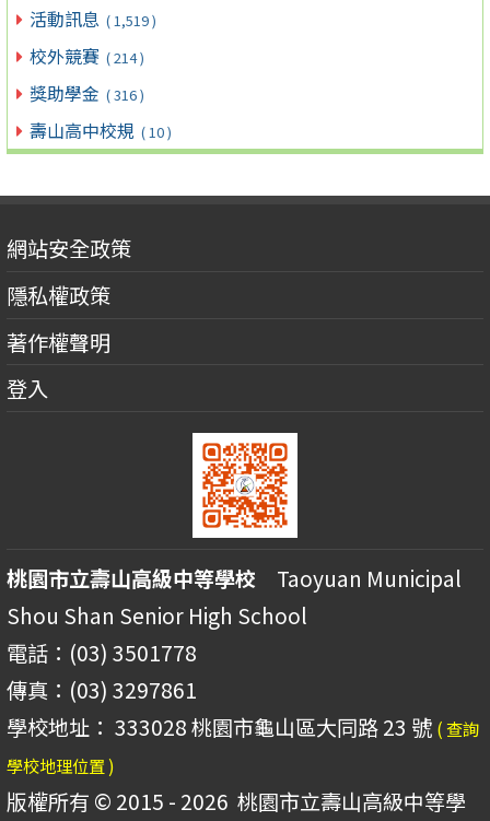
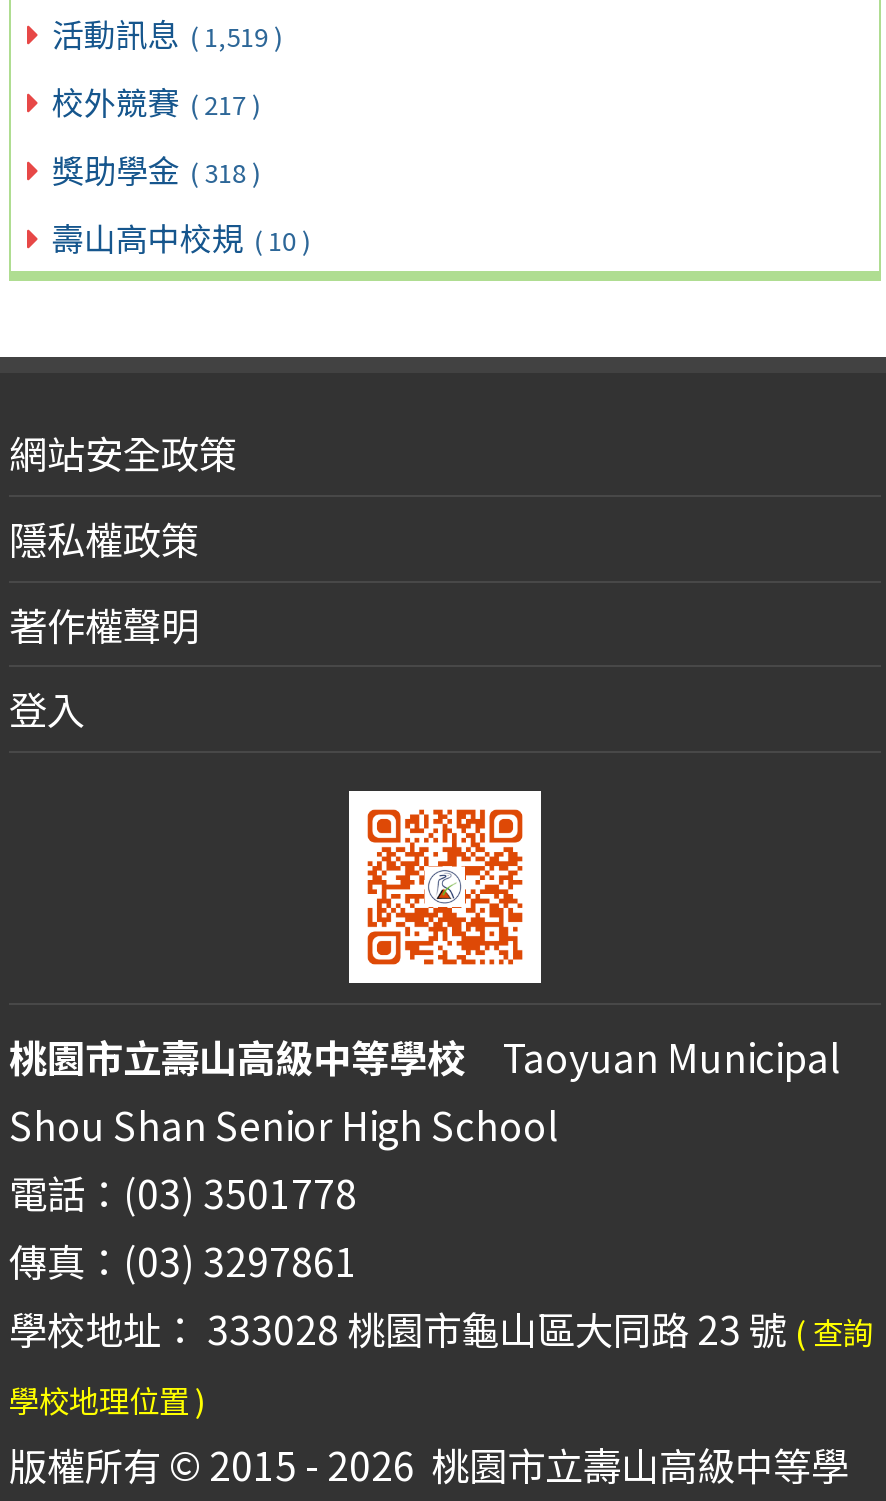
- 校外競賽 ( 214 )
+ 校外競賽 ( 217 )

- 獎助學金 ( 316 )
+ 獎助學金 ( 318 )
